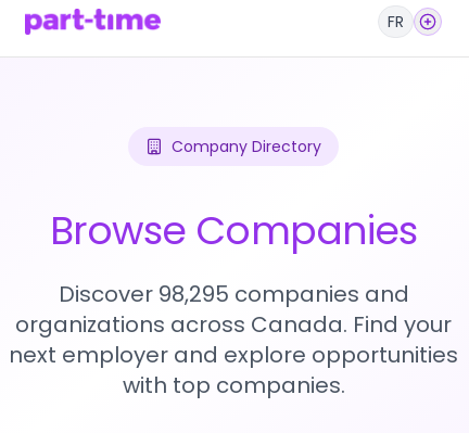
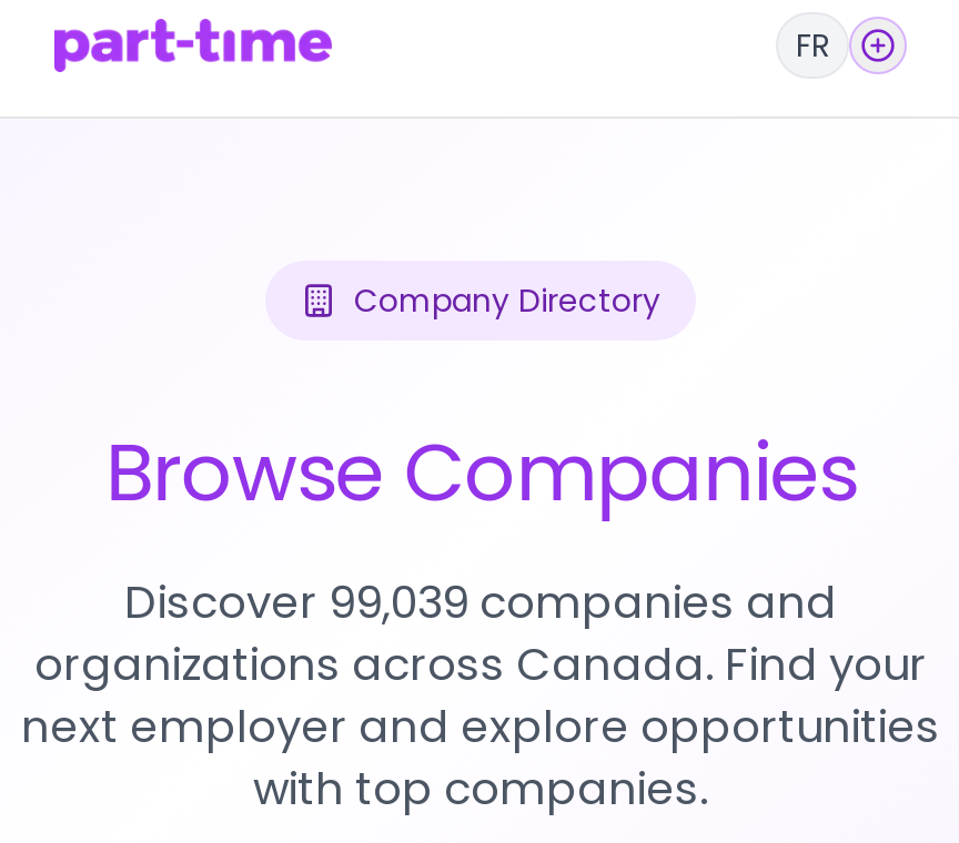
- Discover 98,295 companies and
+ Discover 99,039 companies and
